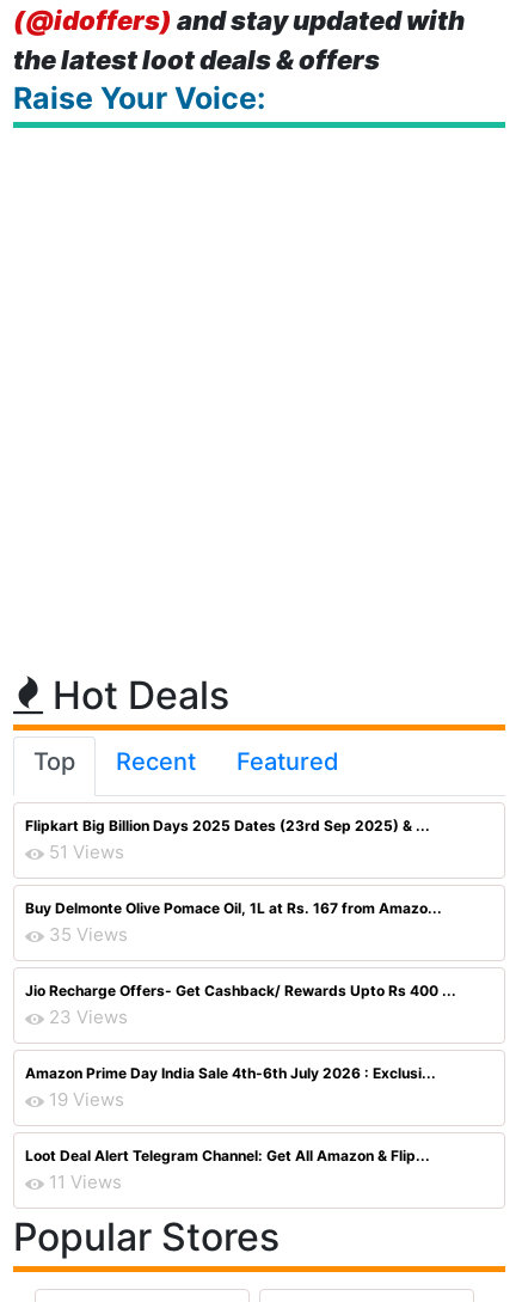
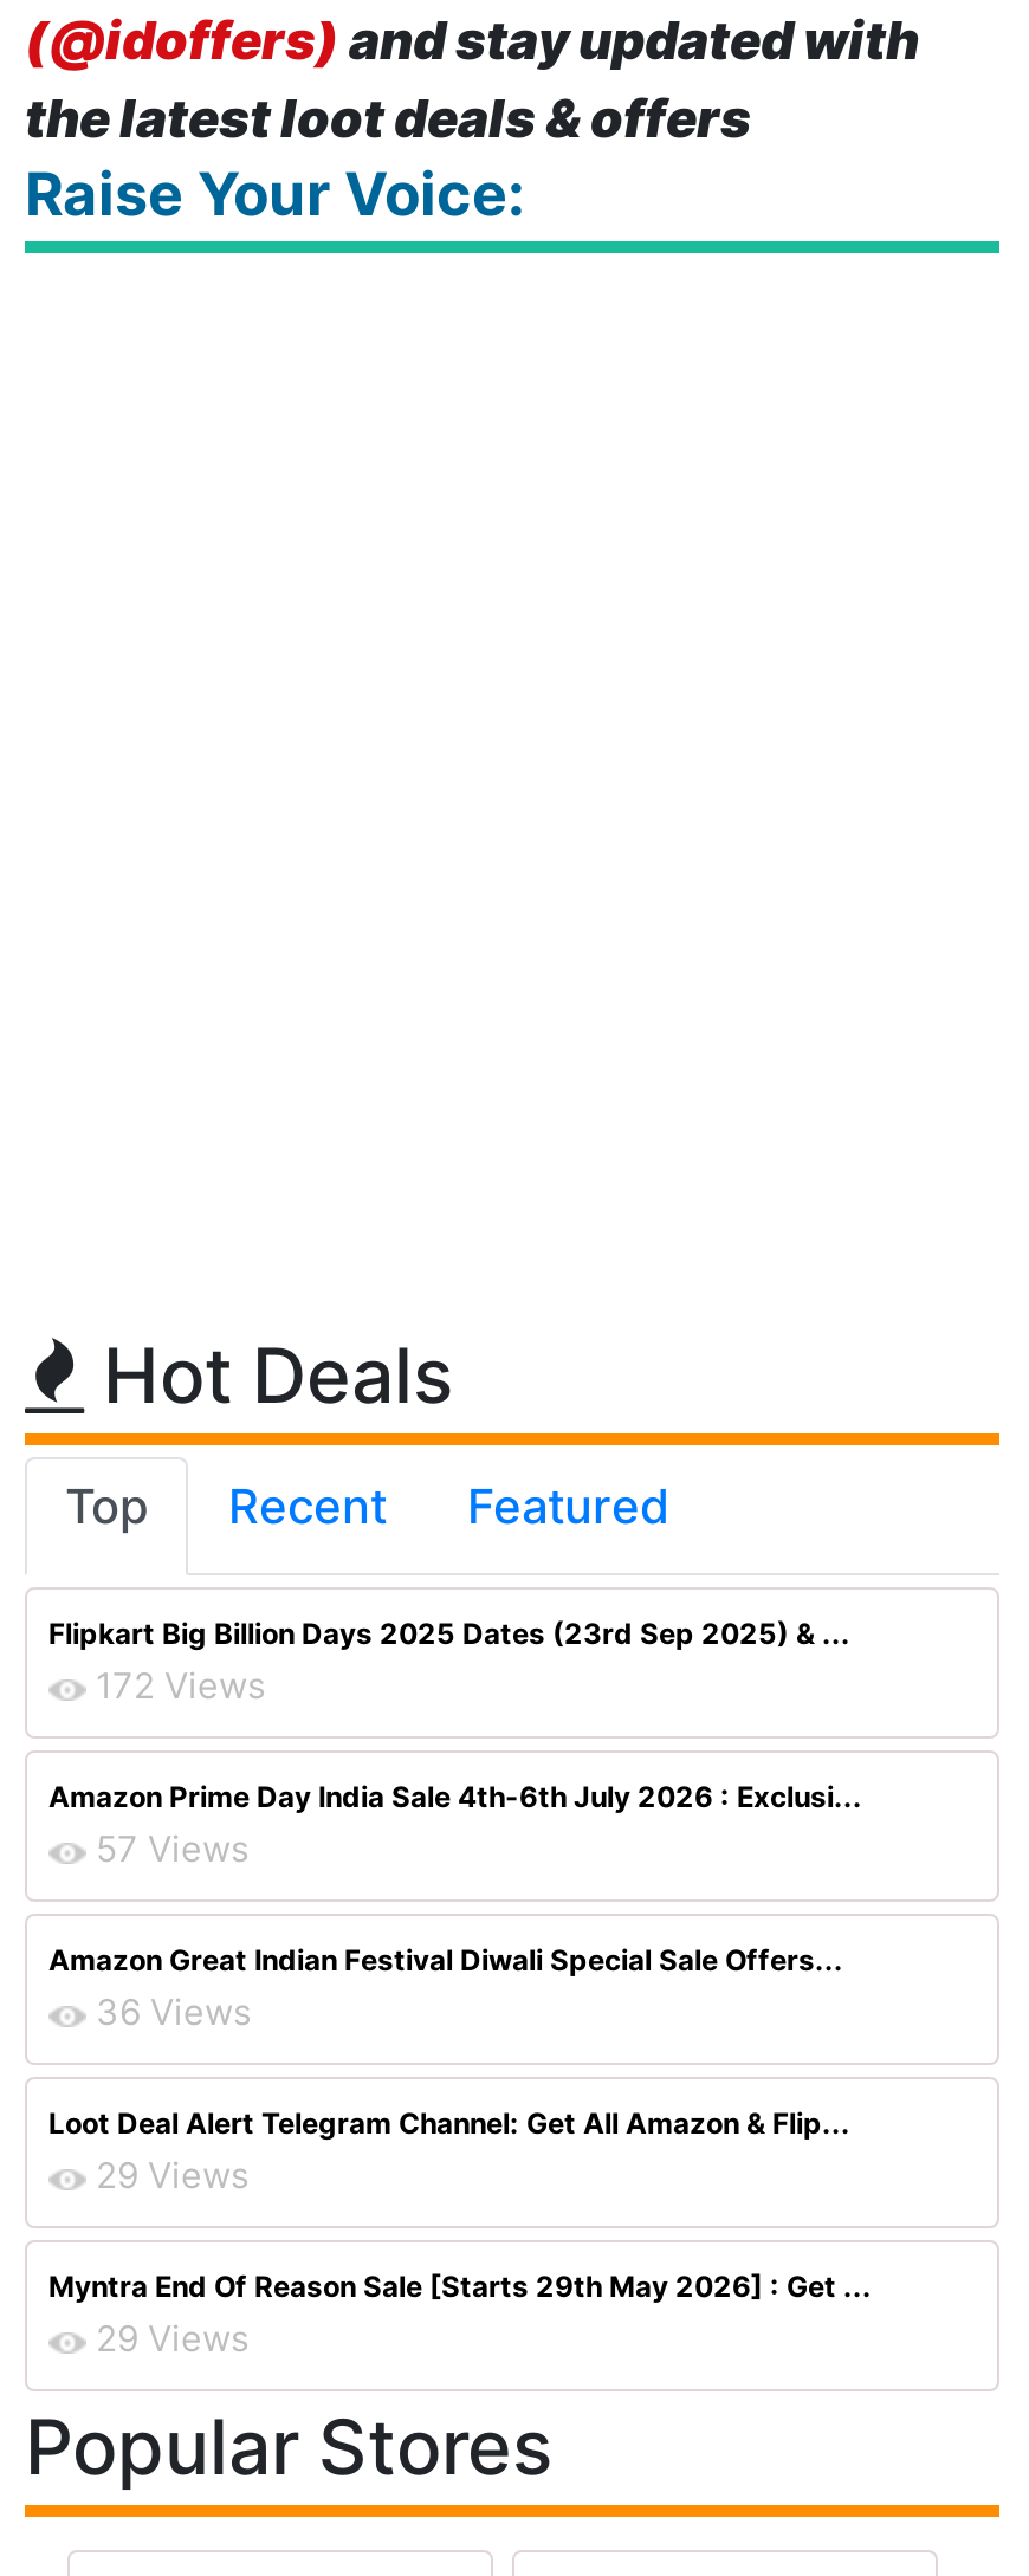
- 51 Views
- Buy Delmonte Olive Pomace Oil, 1L at Rs. 167 from Amazo...
- 35 Views
- Jio Recharge Offers- Get Cashback/ Rewards Upto Rs 400 ...
- 23 Views
+ 172 Views

moved up: Amazon Prime Day India Sale 4th-6th July 2026 : Exclusi...

- 19 Views
+ 57 Views
+ Amazon Great Indian Festival Diwali Special Sale Offers...
+ 36 Views

moved up: Loot Deal Alert Telegram Channel: Get All Amazon & Flip...

- 11 Views
+ 29 Views
+ Myntra End Of Reason Sale [Starts 29th May 2026] : Get ...
+ 29 Views
